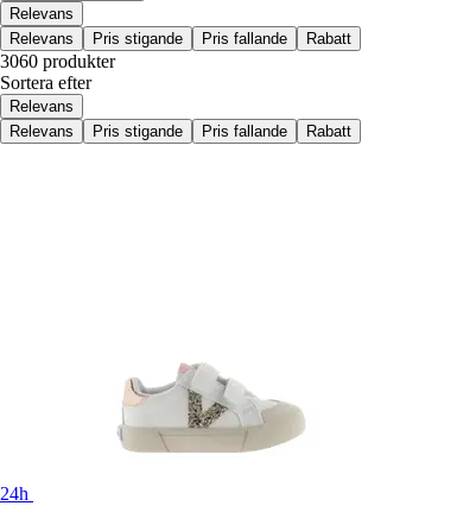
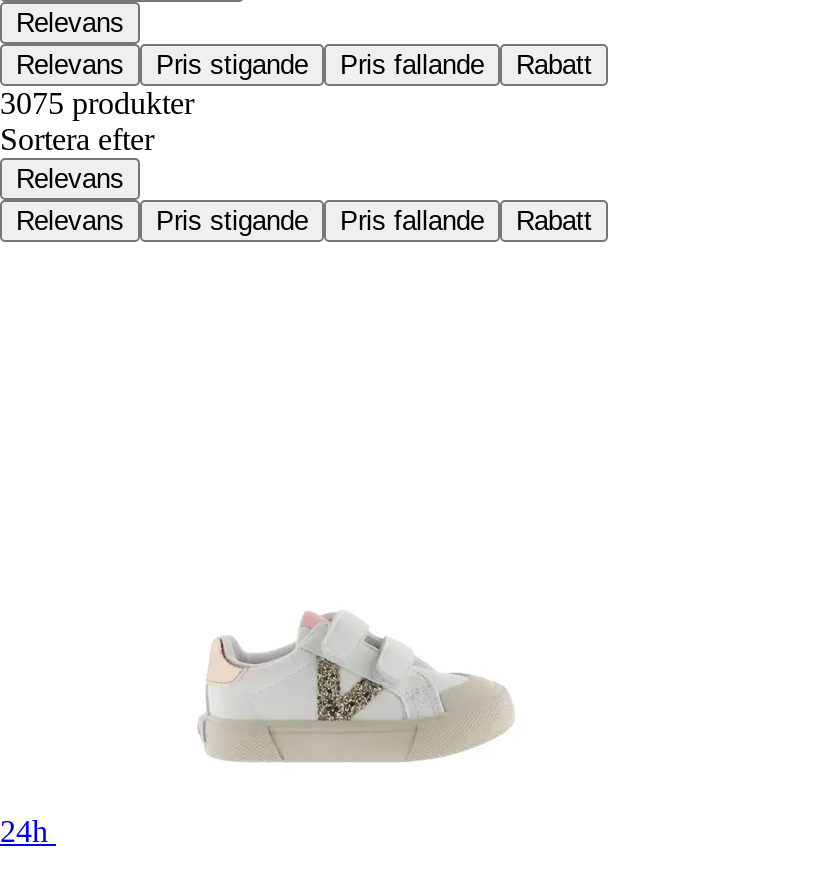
- 3060 produkter
+ 3075 produkter
